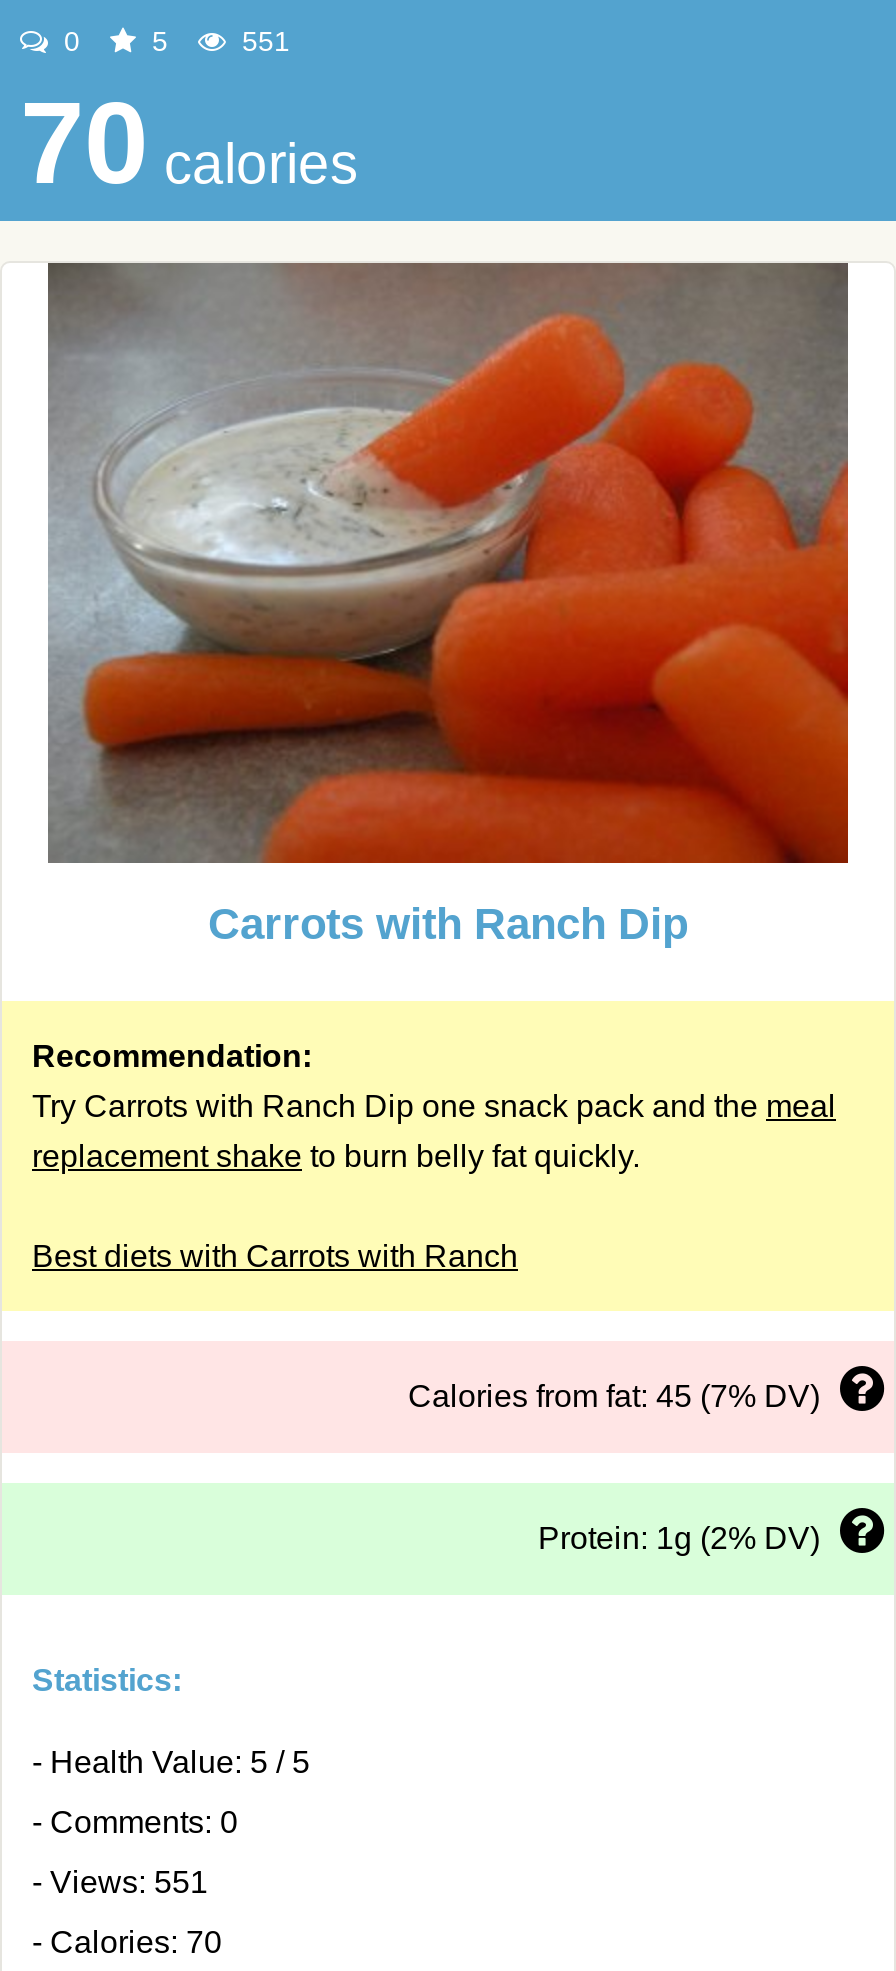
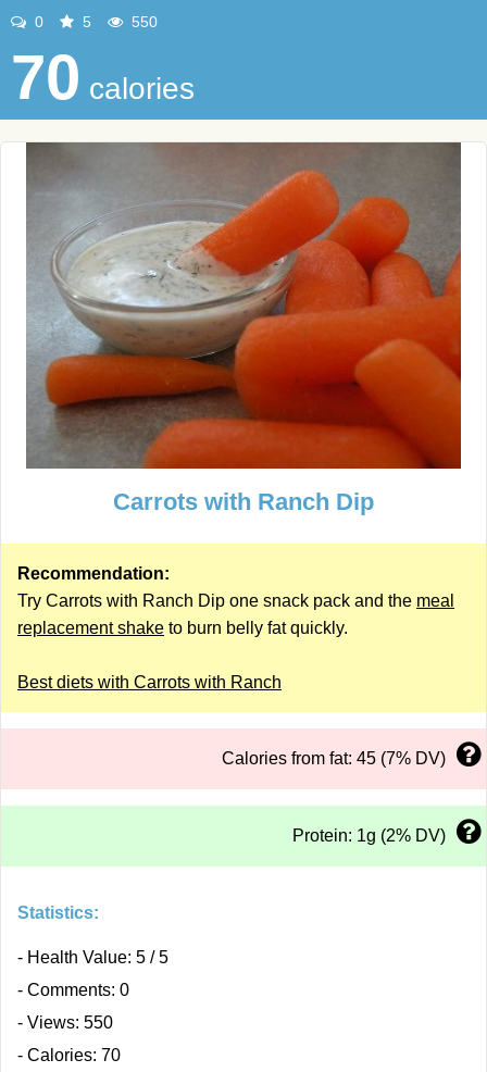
- 551
+ 550

- - Views: 551
+ - Views: 550
